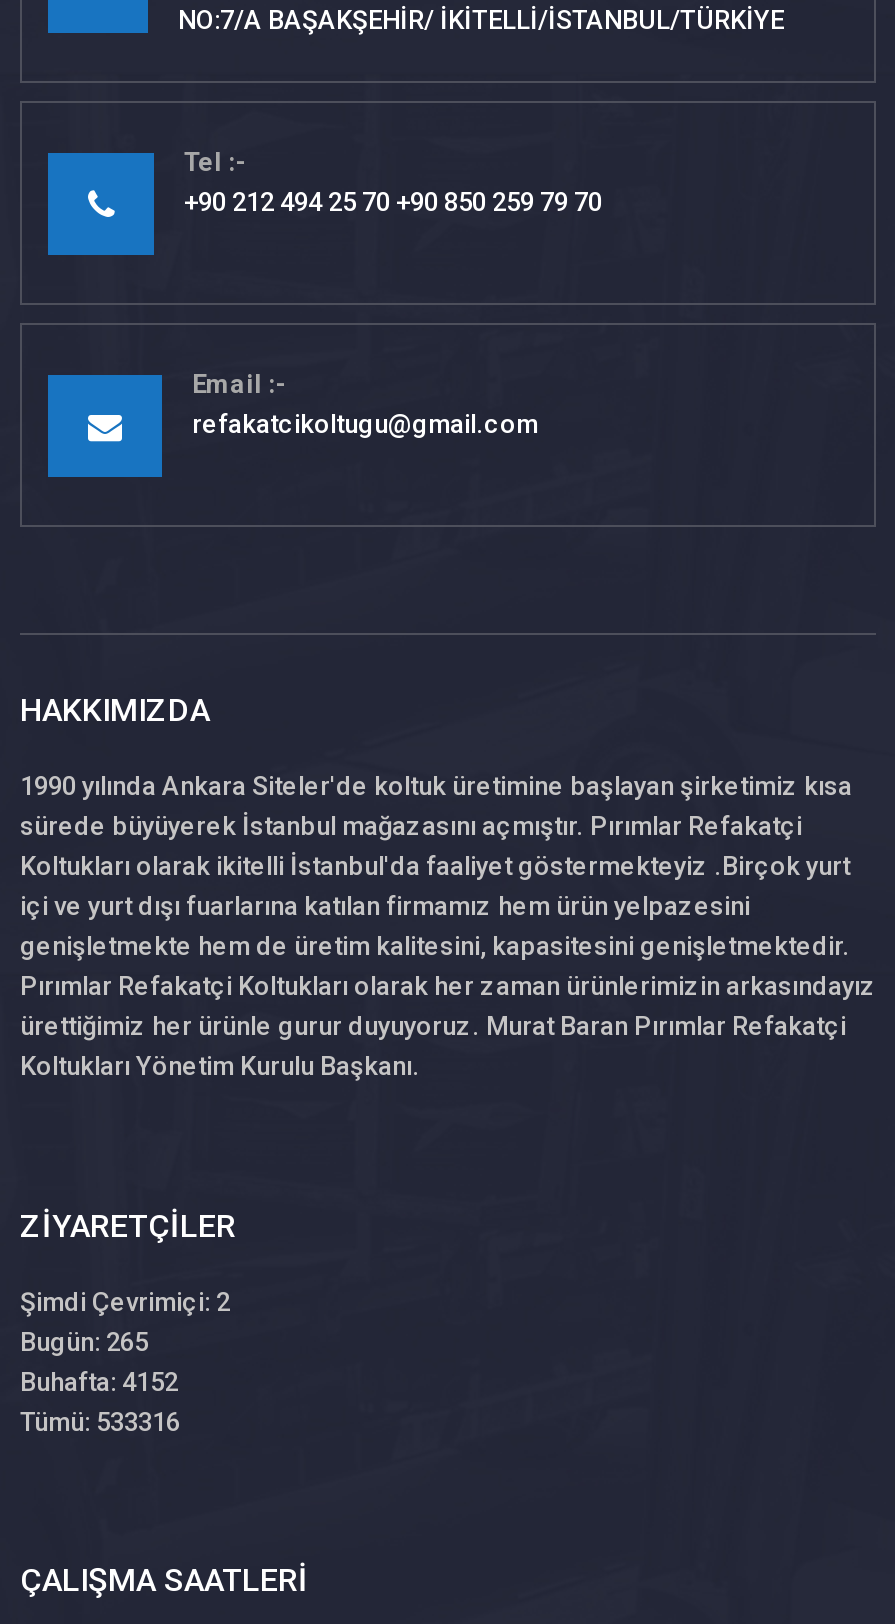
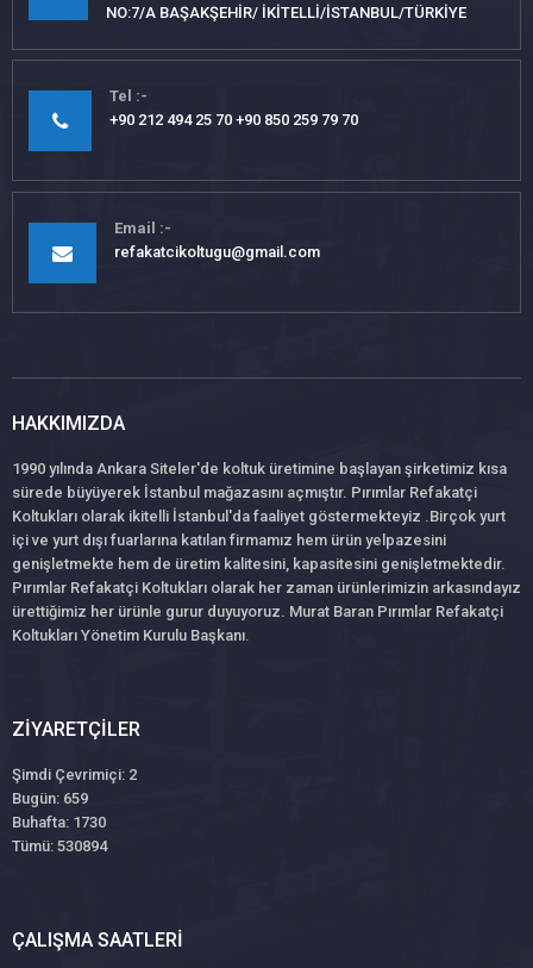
- Bugün: 265
+ Bugün: 659

- Buhafta: 4152
+ Buhafta: 1730

- Tümü: 533316
+ Tümü: 530894
